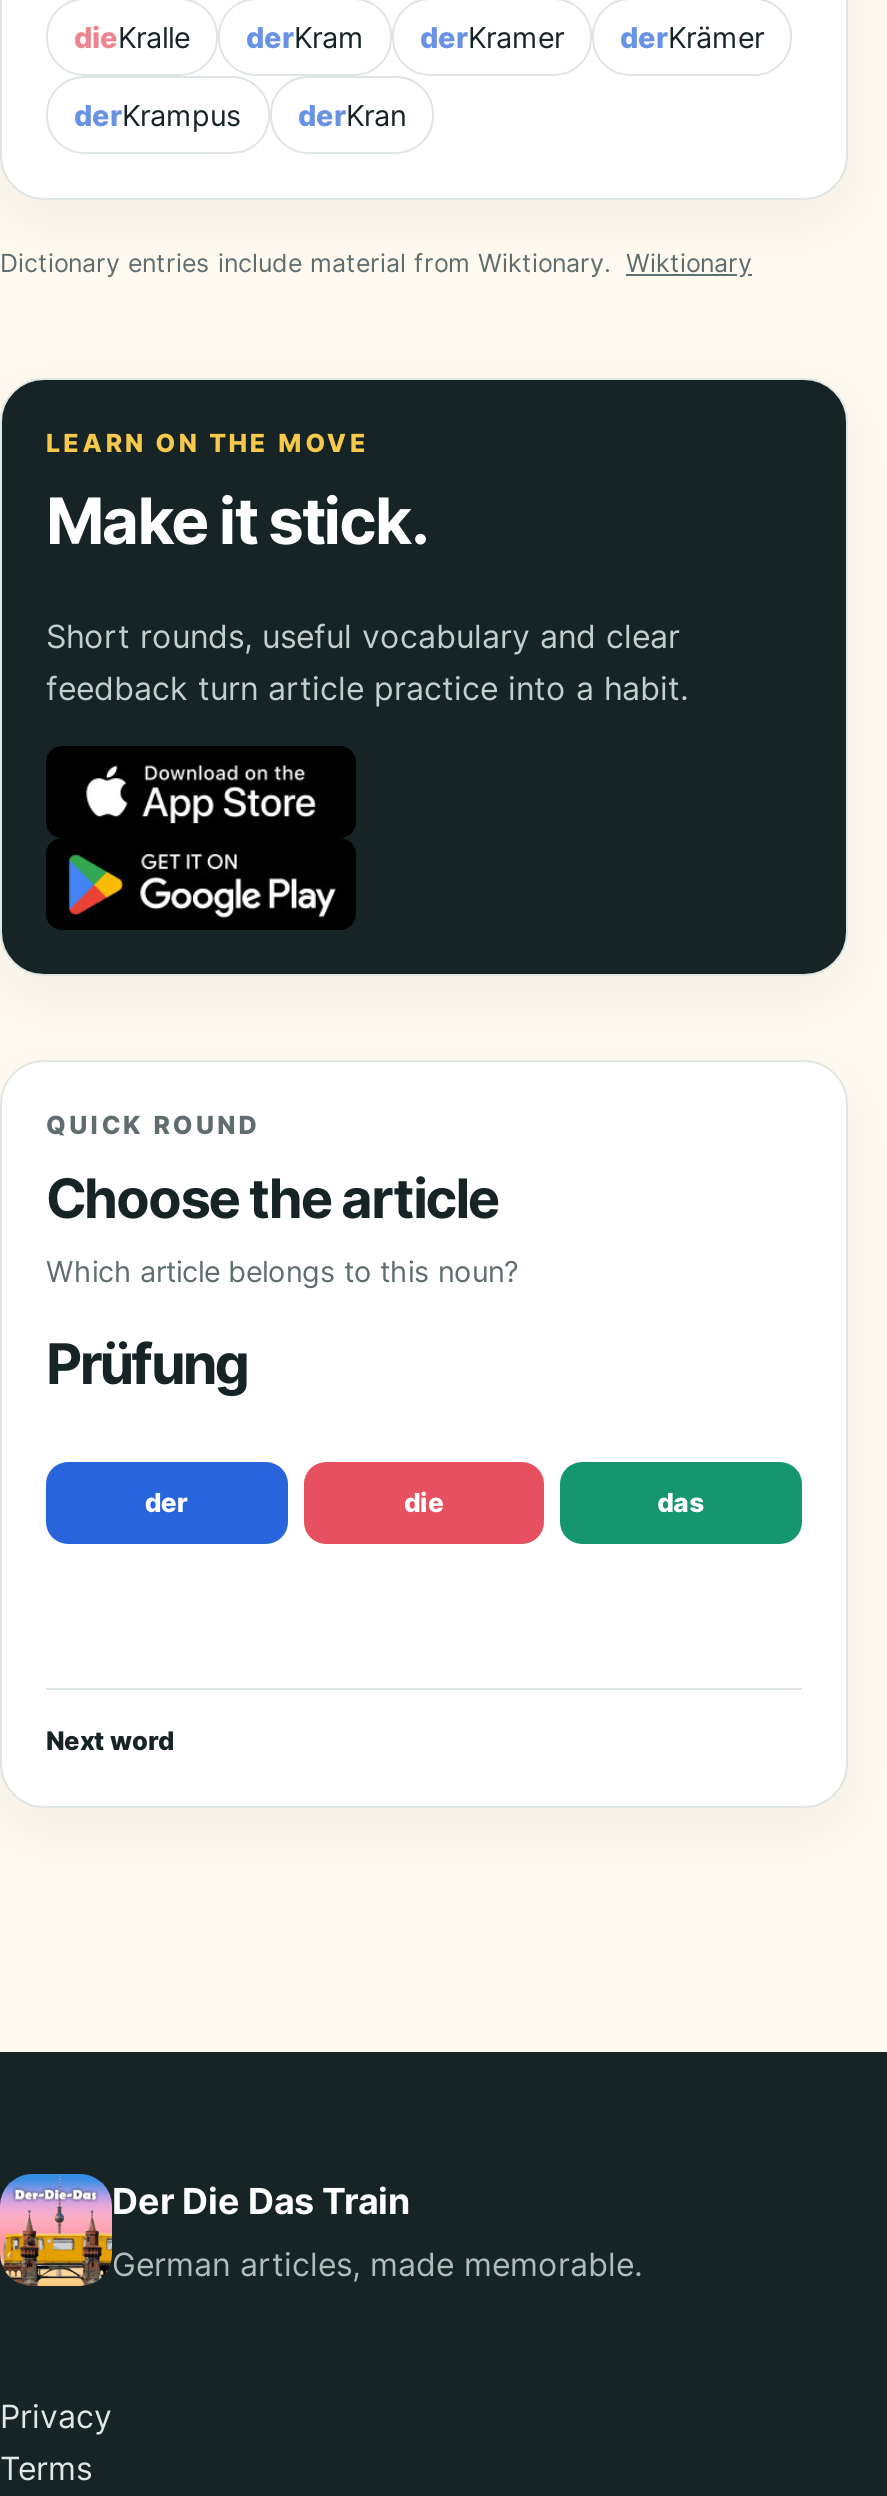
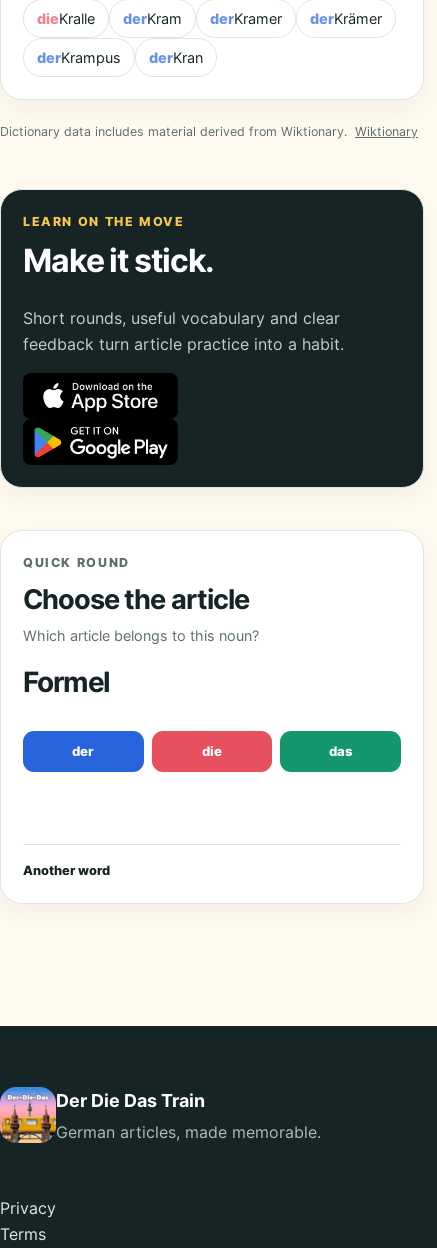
- Dictionary entries include material from Wiktionary. Wiktionary
+ Dictionary data includes material derived from Wiktionary. Wiktionary

- Prüfung
+ Formel

- Next word
+ Another word
